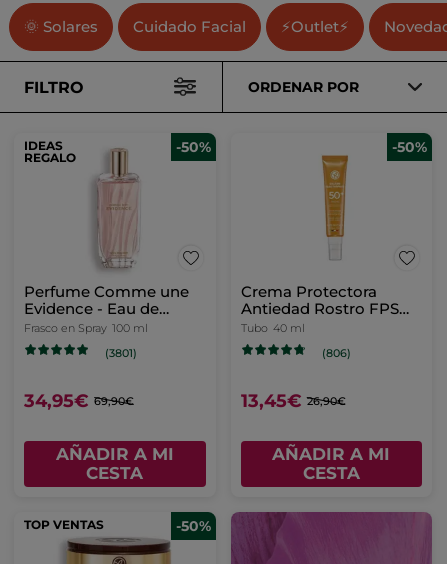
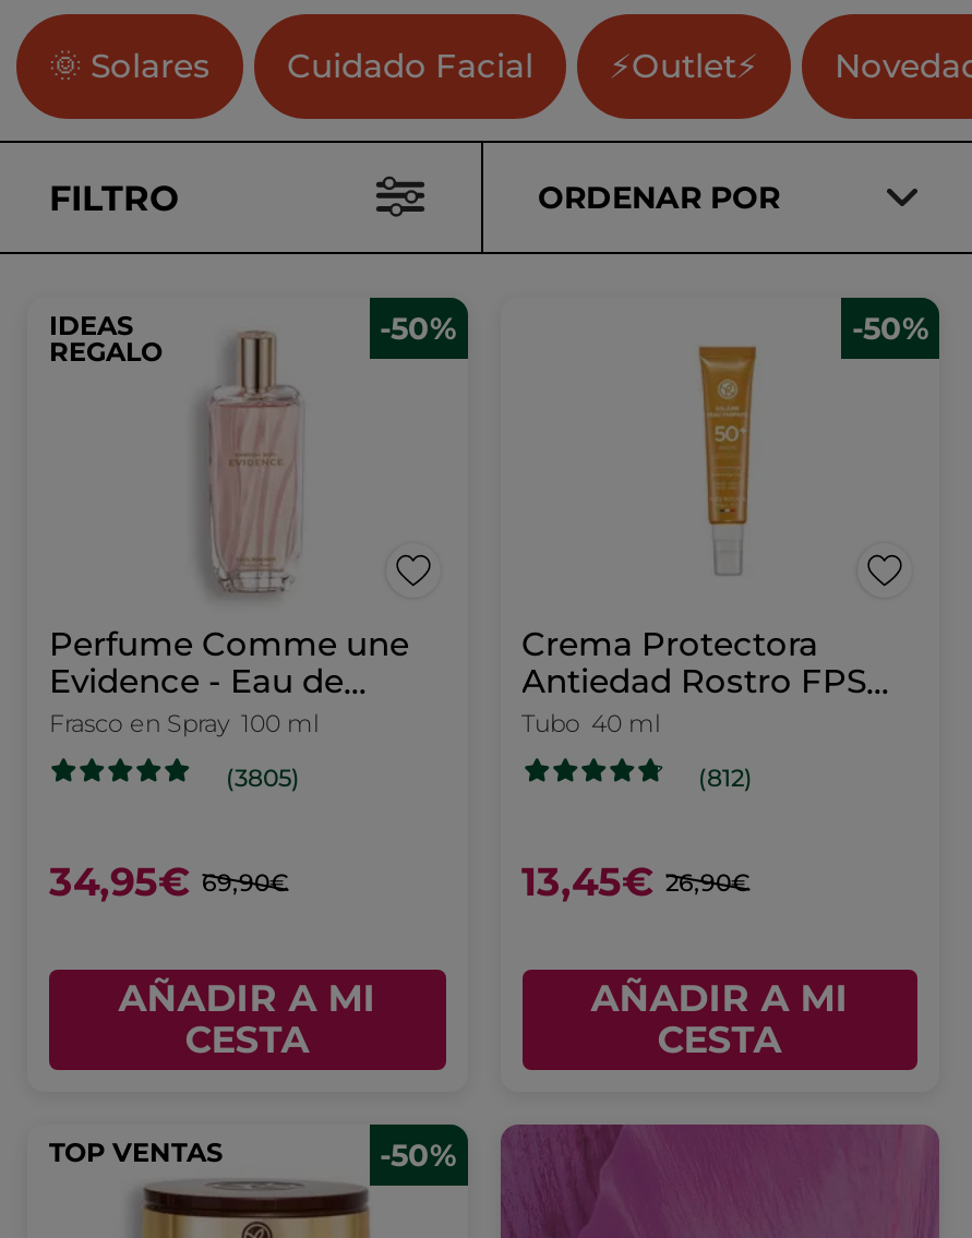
- (3801)
+ (3805)

- (806)
+ (812)
